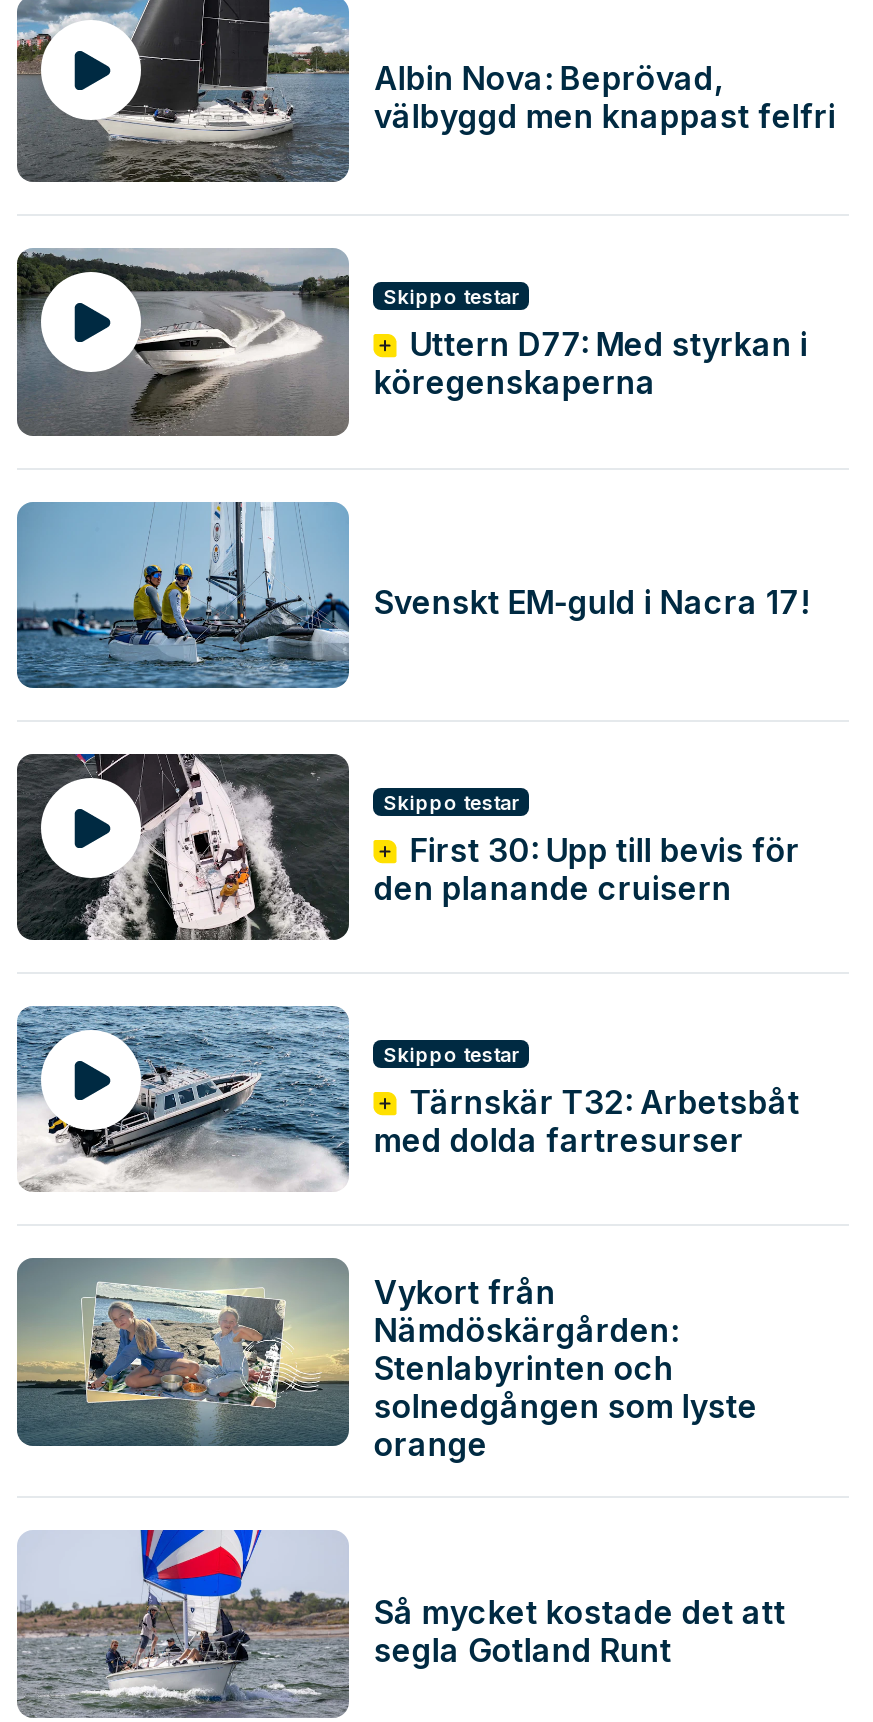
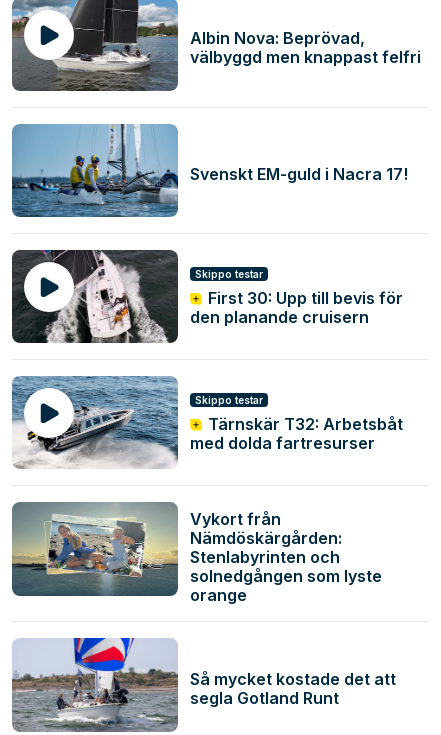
- [image]
- Skippo testar
- Uttern D77: Med styrkan i
- köregenskaperna
